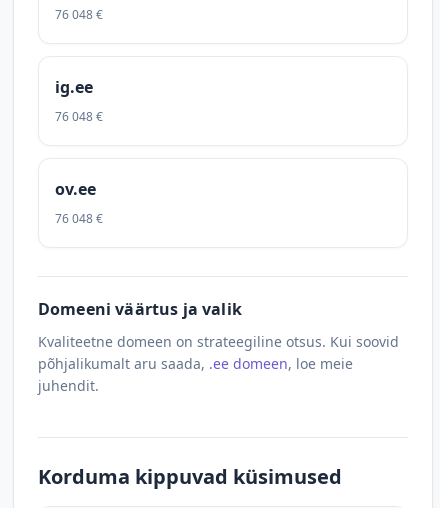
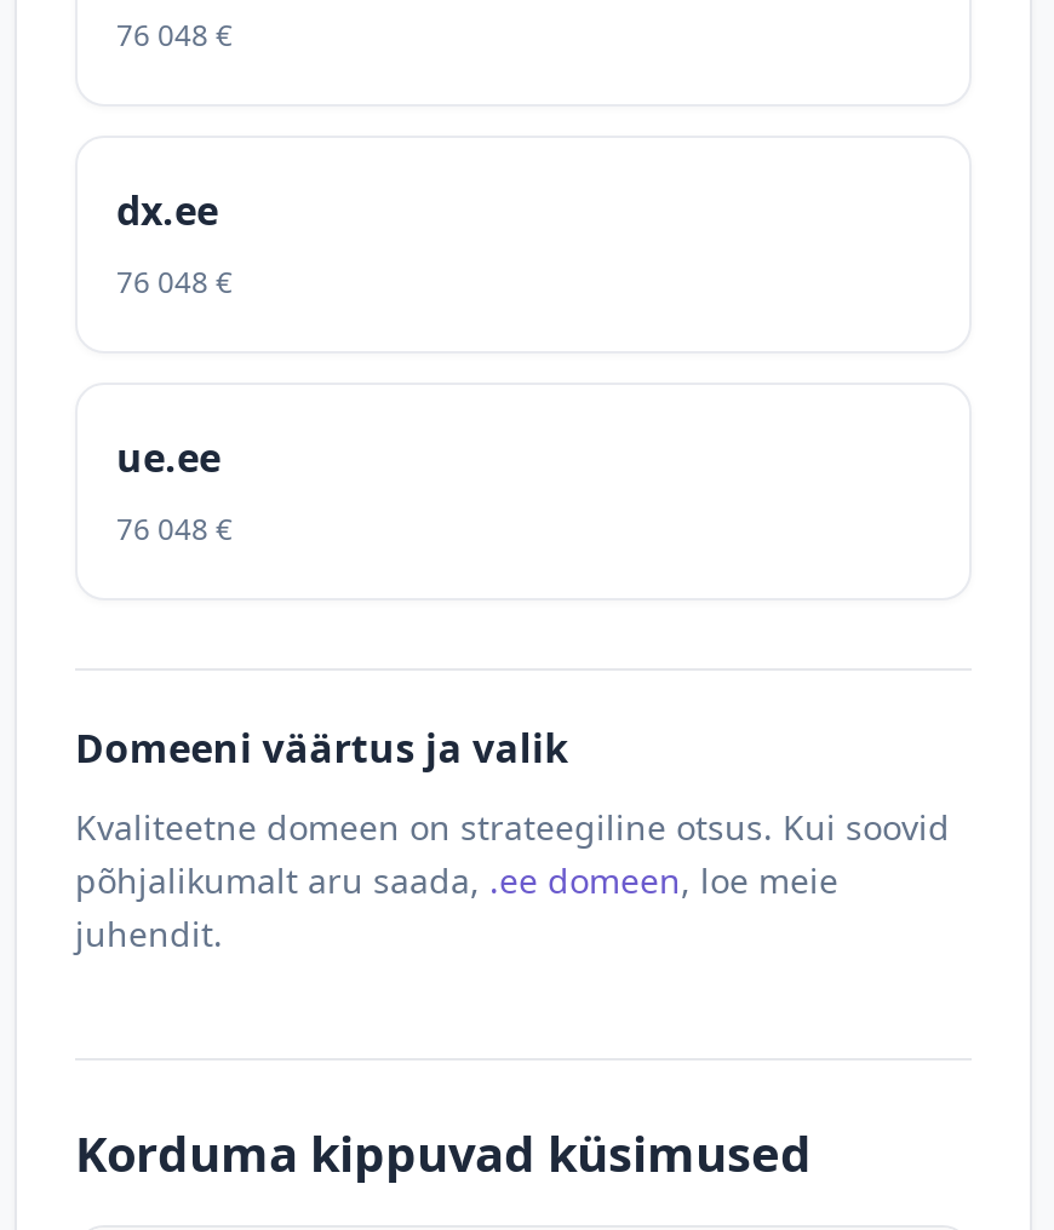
- ig.ee
+ dx.ee

- ov.ee
+ ue.ee
